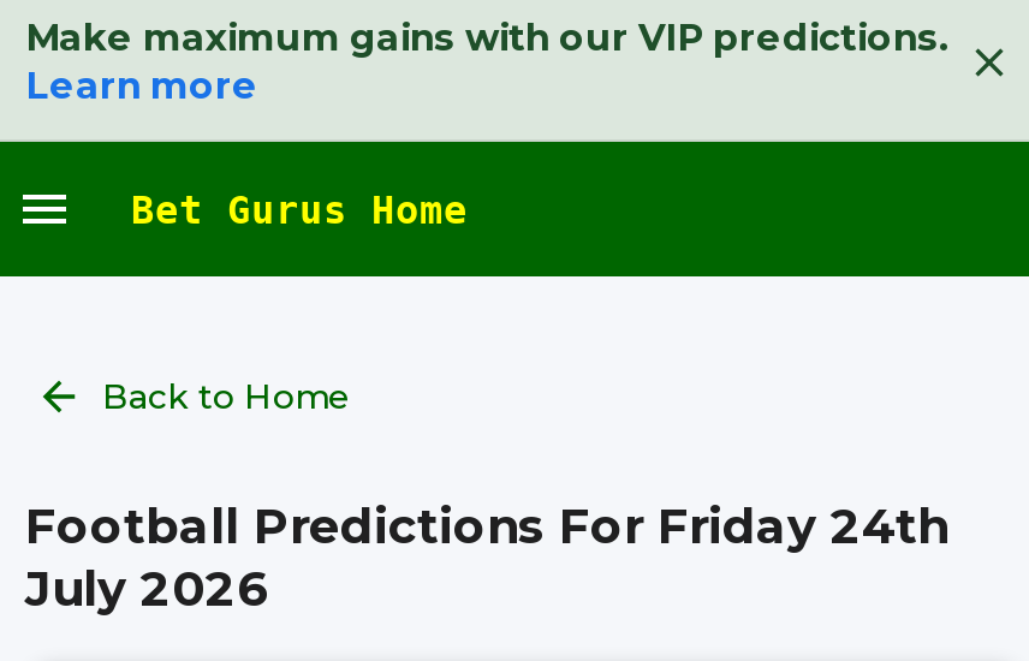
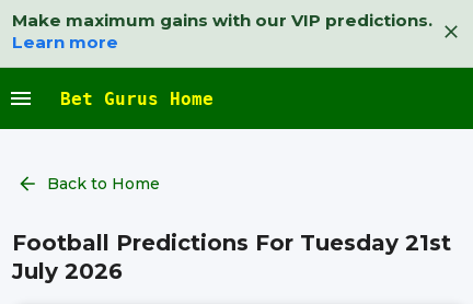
- Football Predictions For Friday 24th
+ Football Predictions For Tuesday 21st
